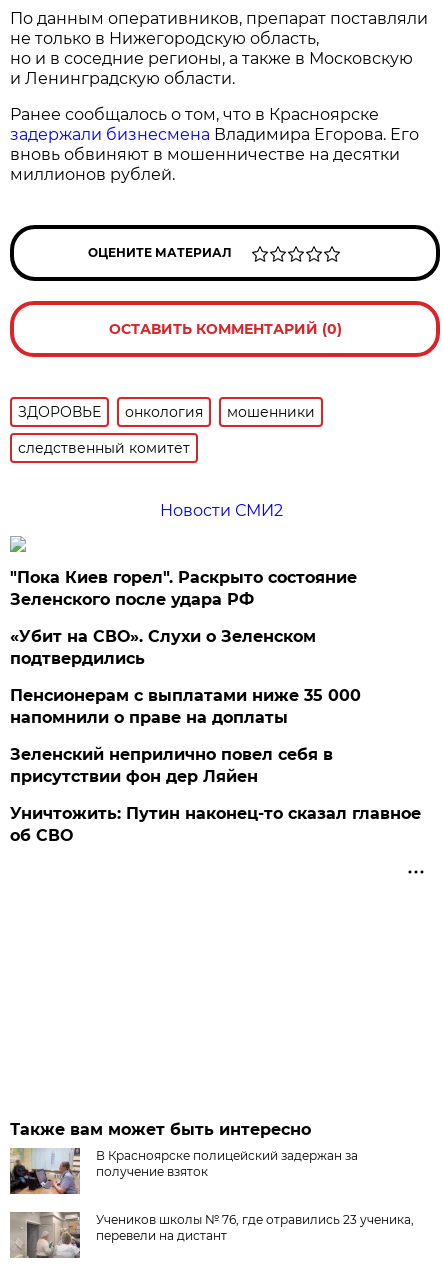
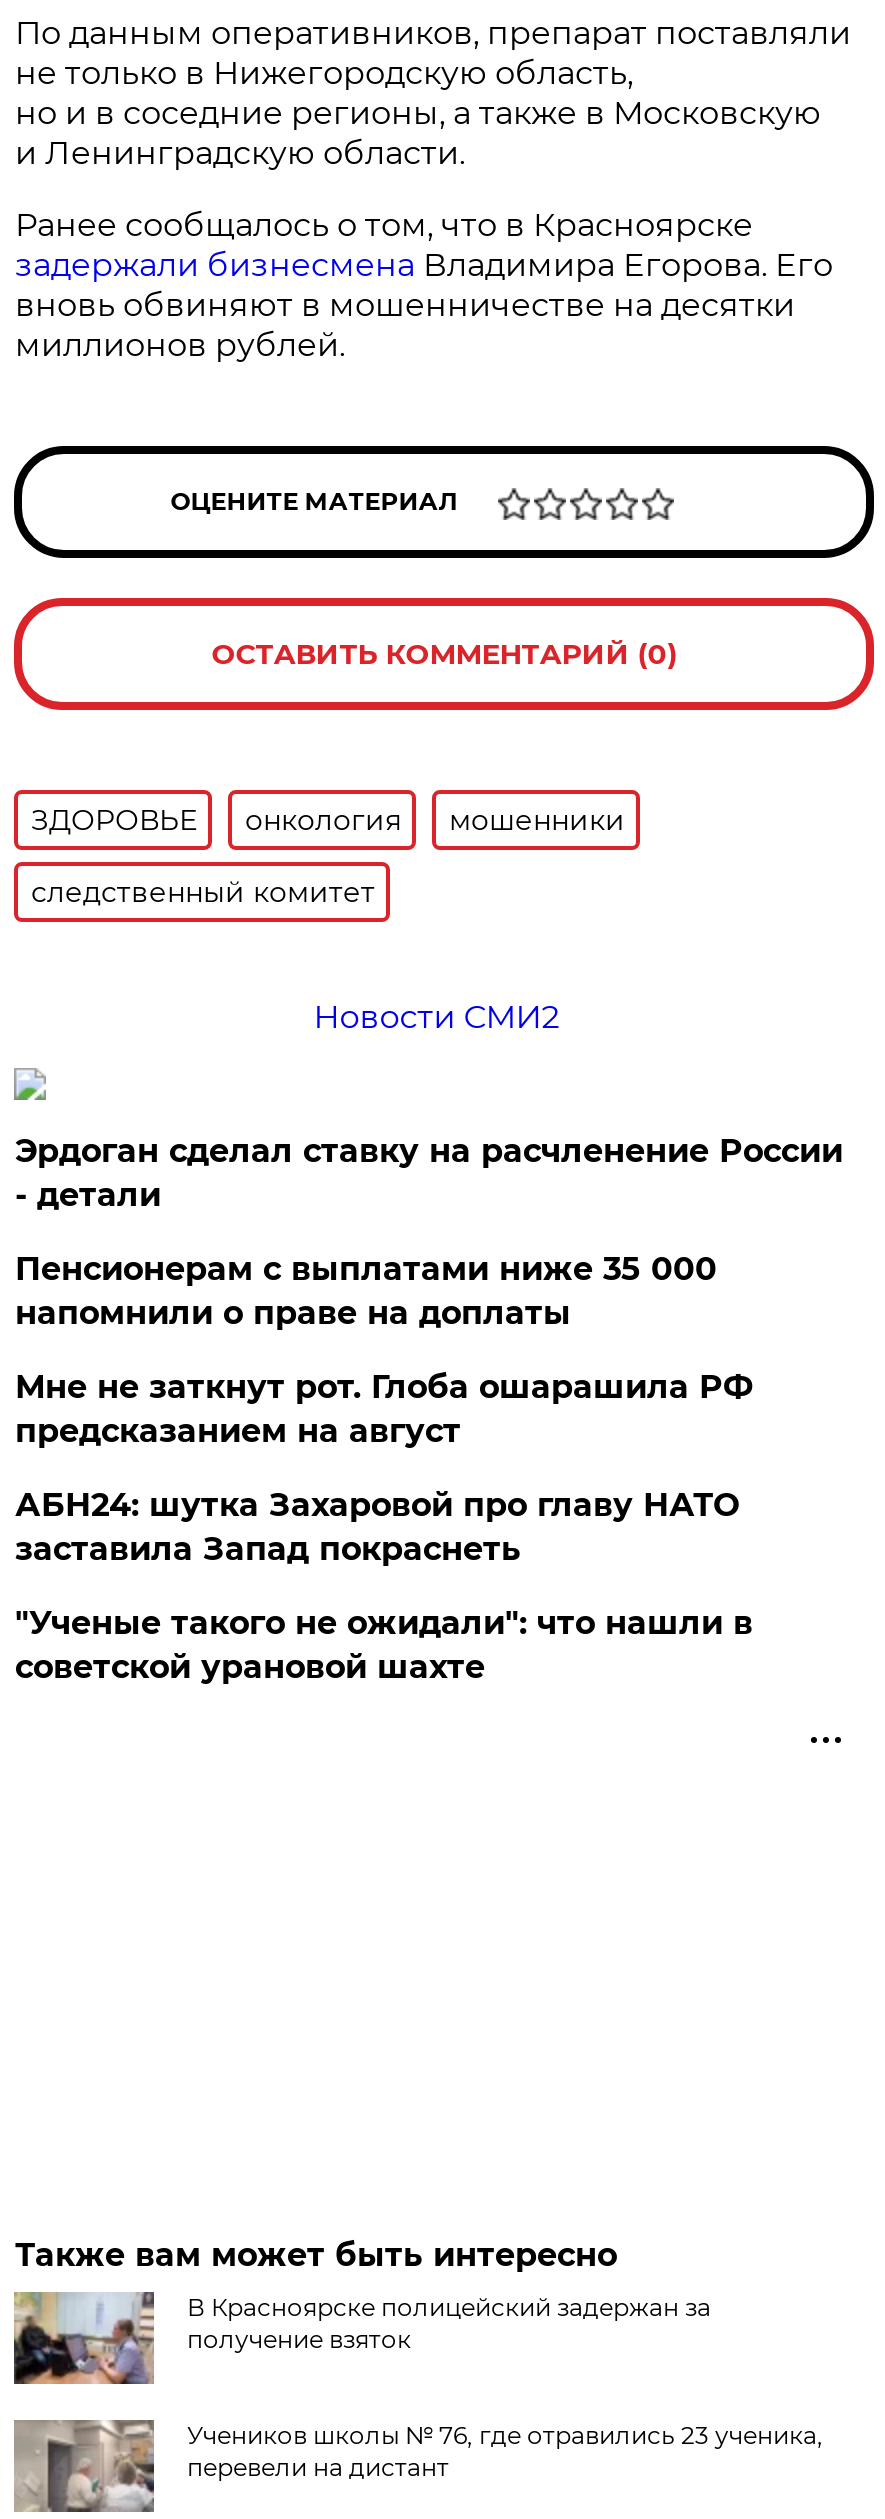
- "Пока Киев горел". Раскрыто состояние
- Зеленского после удара РФ
- «Убит на СВО». Слухи о Зеленском
- подтвердились
+ Эрдоган сделал ставку на расчленение России
+ - детали

moved up: Пенсионерам с выплатами ниже 35 000 | напомнили о праве на доплаты

- Зеленский неприлично повел cебя в
- присутствии фон дер Ляйен
- Уничтожить: Путин наконец-то сказал главное
- об СВО
+ Мне не заткнут рот. Глоба ошарашила РФ
+ предсказанием на август
+ АБН24: шутка Захаровой про главу НАТО
+ заставила Запад покраснеть
+ "Ученые такого не ожидали": что нашли в
+ советской урановой шахте
